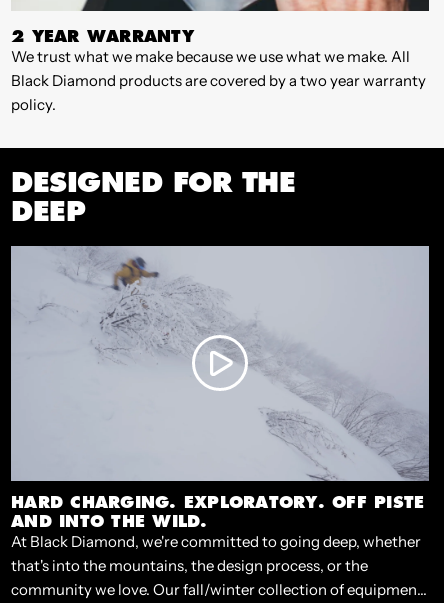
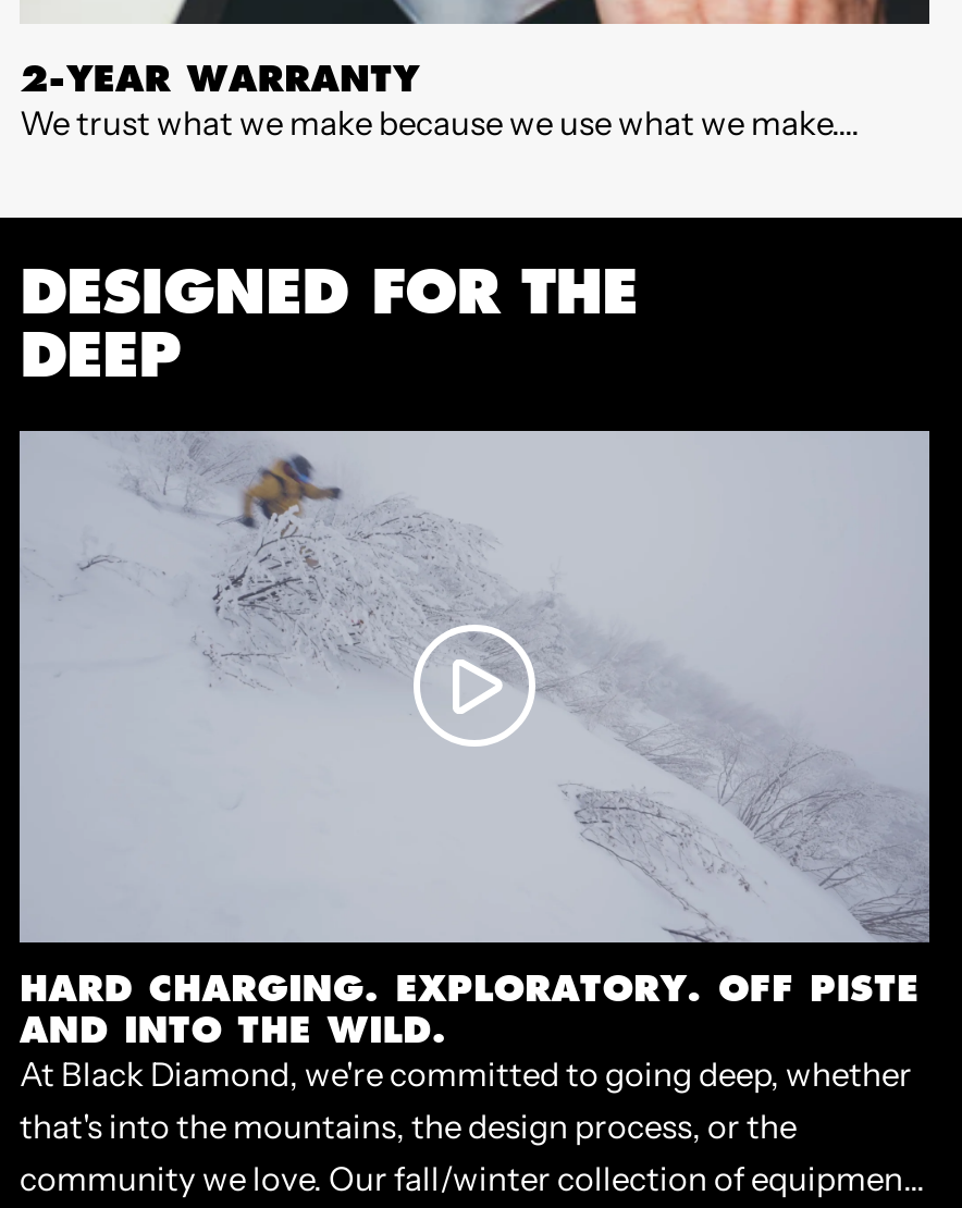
- 2 YEAR WARRANTY
- We trust what we make because we use what we make. All
- Black Diamond products are covered by a two year warranty
- policy.
+ 2-YEAR WARRANTY
+ We trust what we make because we use what we make....
